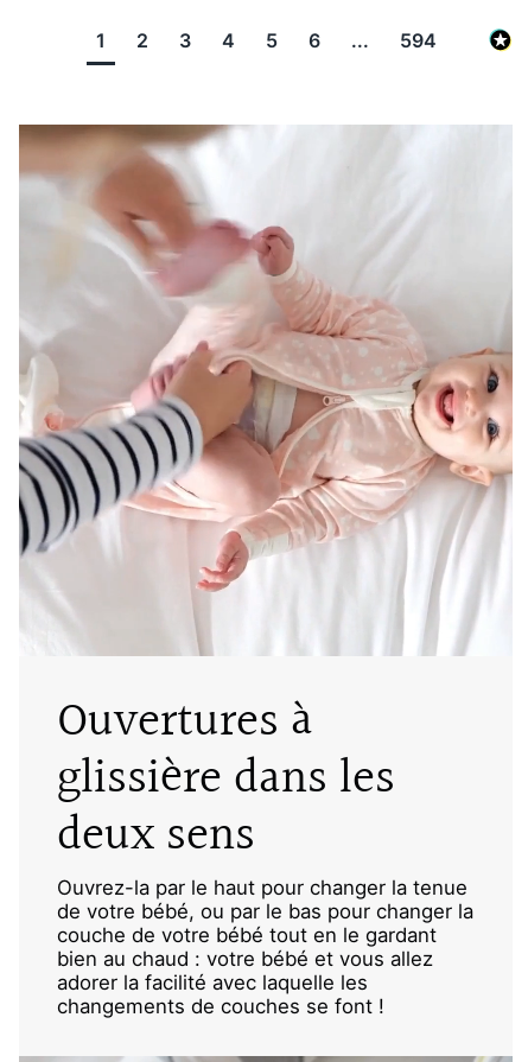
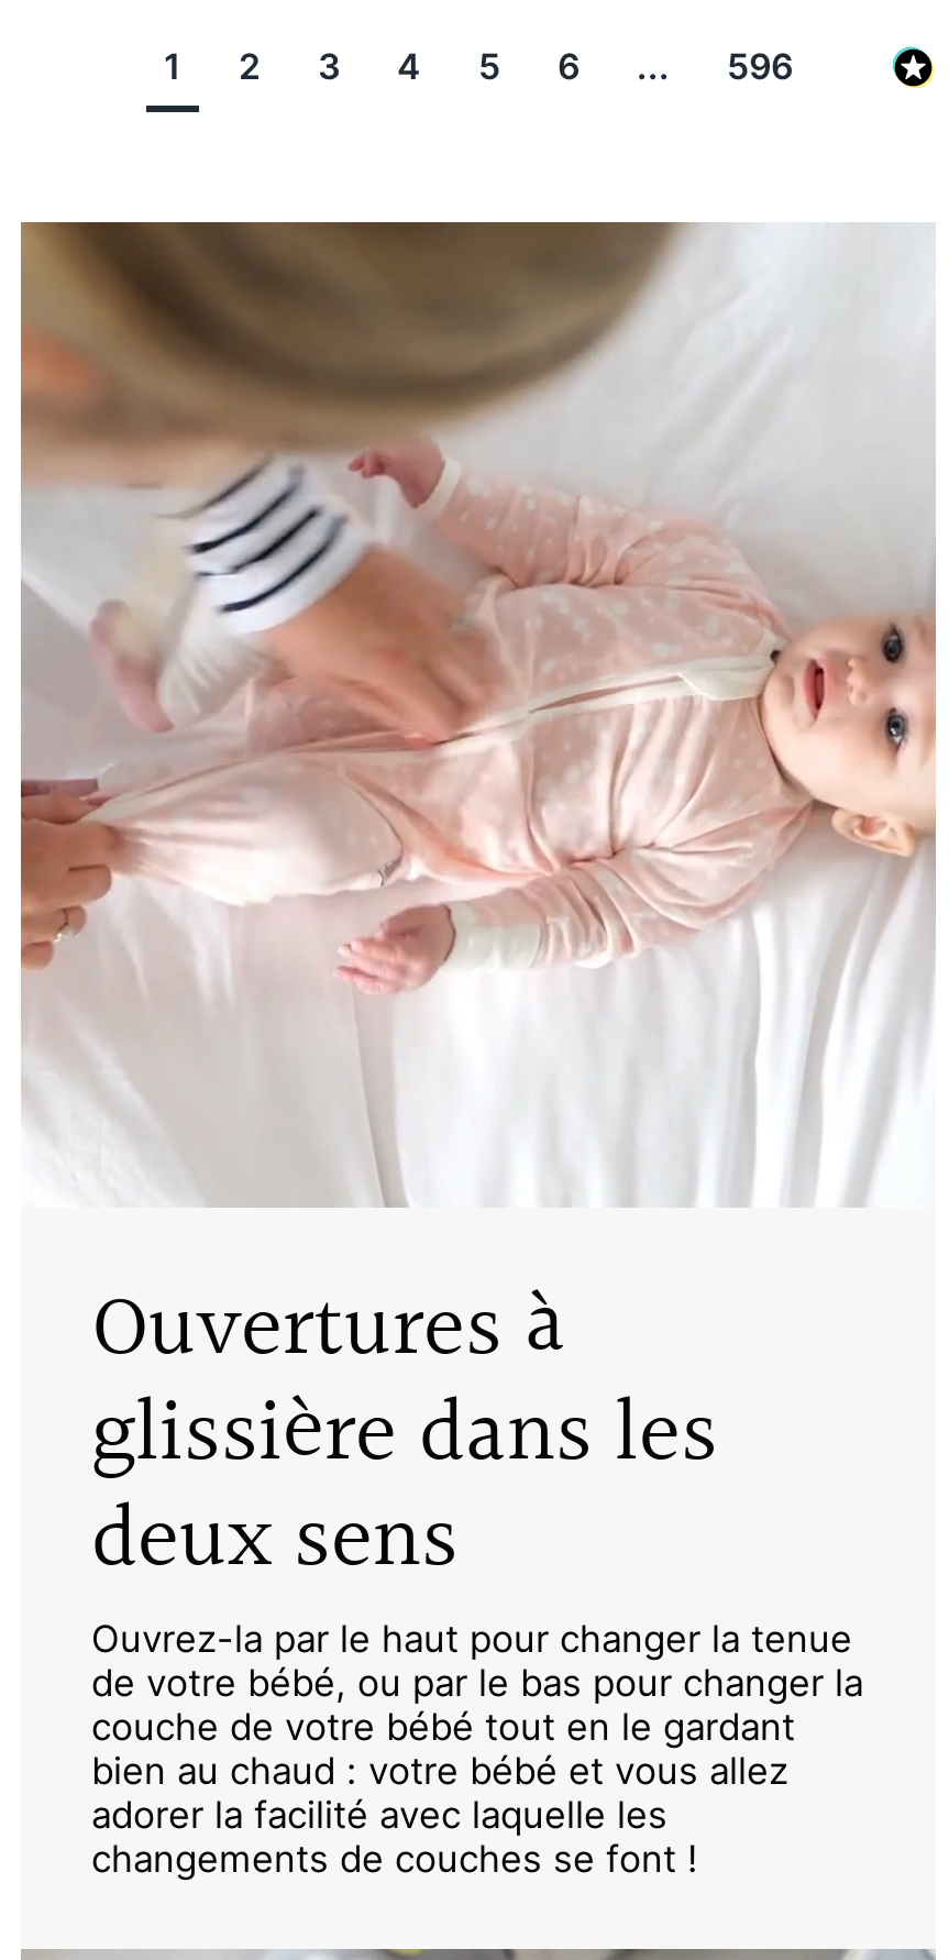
- 594
+ 596

- [image]
+ [image]
